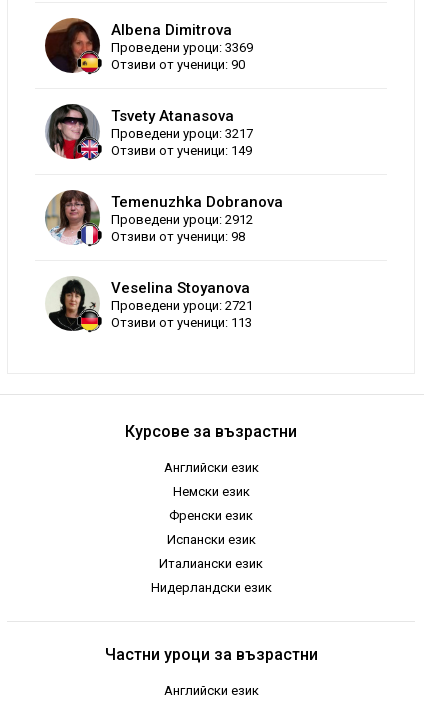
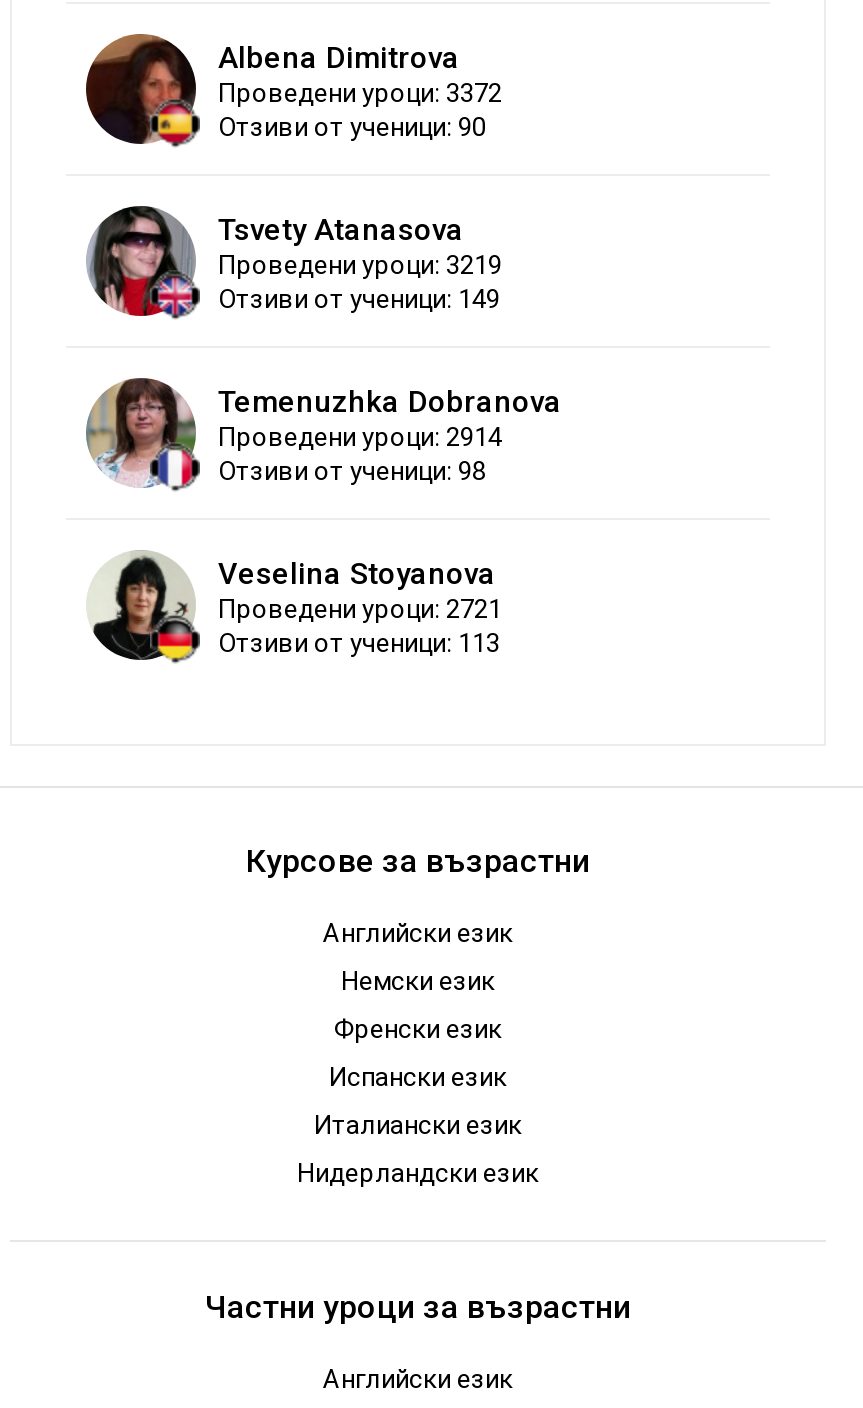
- Проведени уроци: 3369
+ Проведени уроци: 3372

- Проведени уроци: 3217
+ Проведени уроци: 3219

- Проведени уроци: 2912
+ Проведени уроци: 2914
